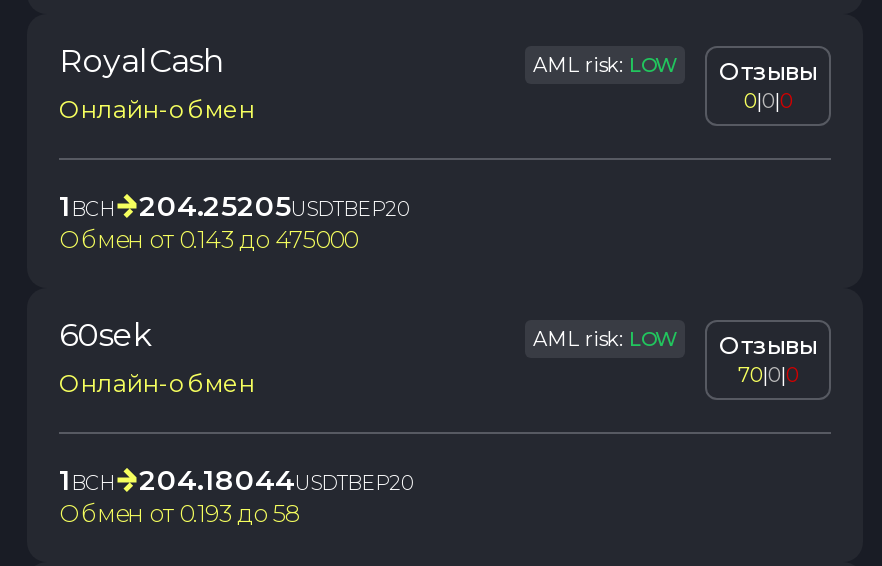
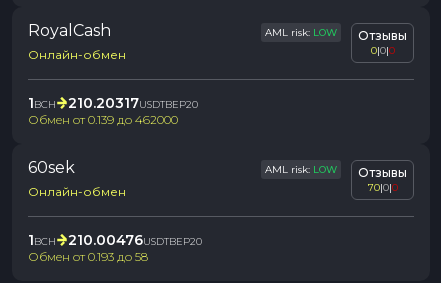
- 1BCH 204.25205USDTBEP20
+ 1BCH 210.20317USDTBEP20

- Обмен от 0.143 до 475000
+ Обмен от 0.139 до 462000

- 1BCH 204.18044USDTBEP20
+ 1BCH 210.00476USDTBEP20
